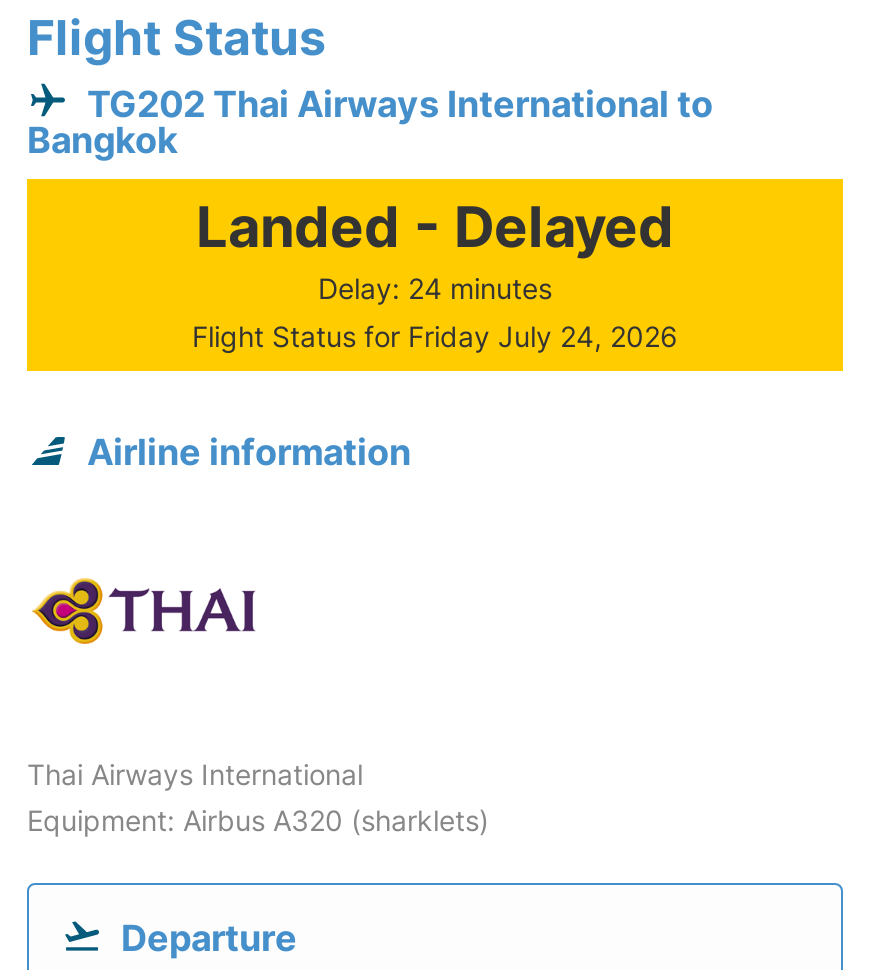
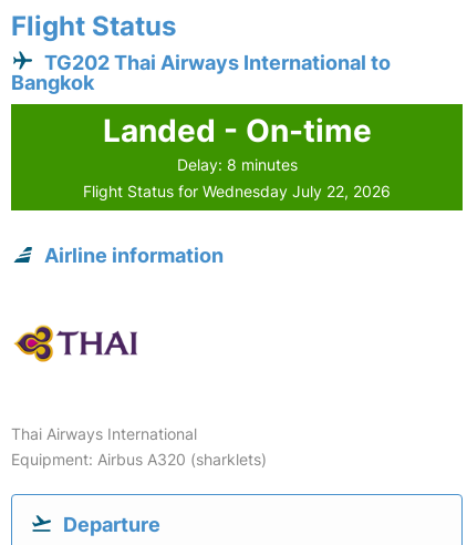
- Landed - Delayed
+ Landed - On-time

- Delay: 24 minutes
+ Delay: 8 minutes

- Flight Status for Friday July 24, 2026
+ Flight Status for Wednesday July 22, 2026
